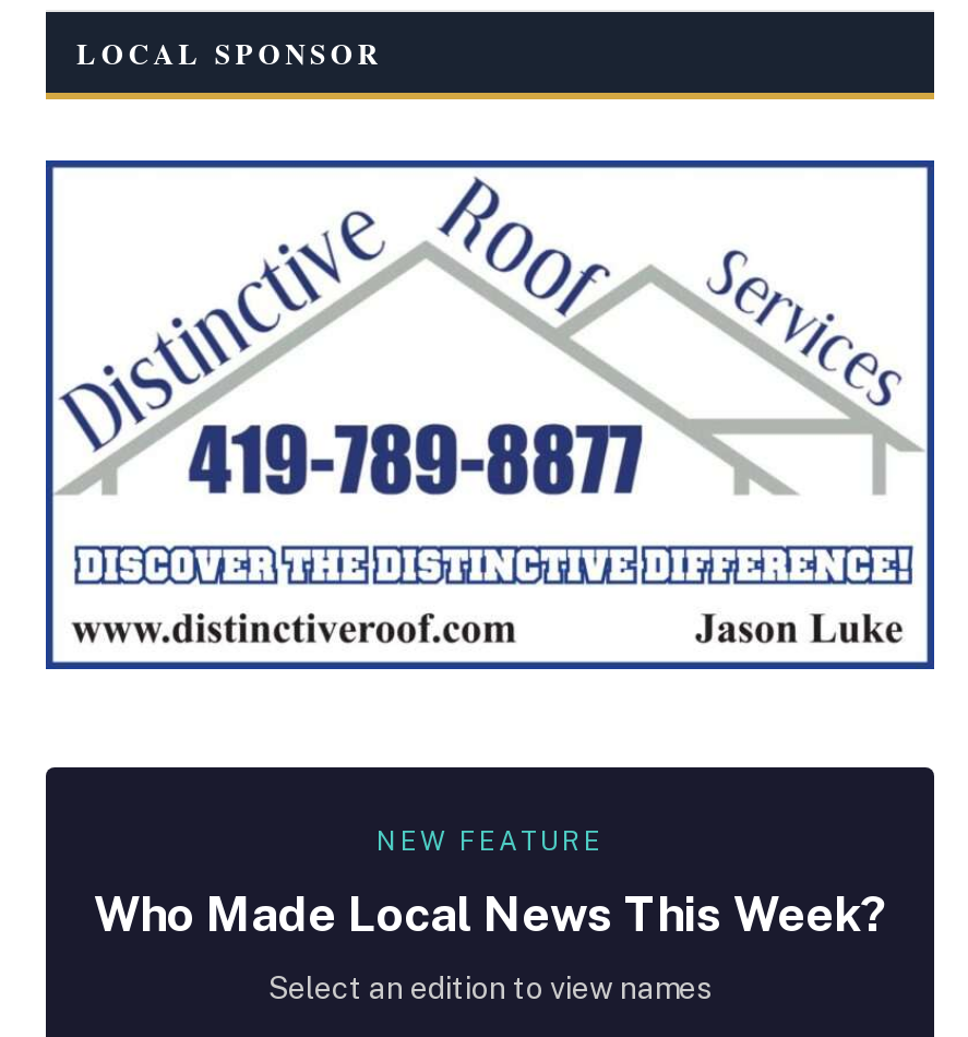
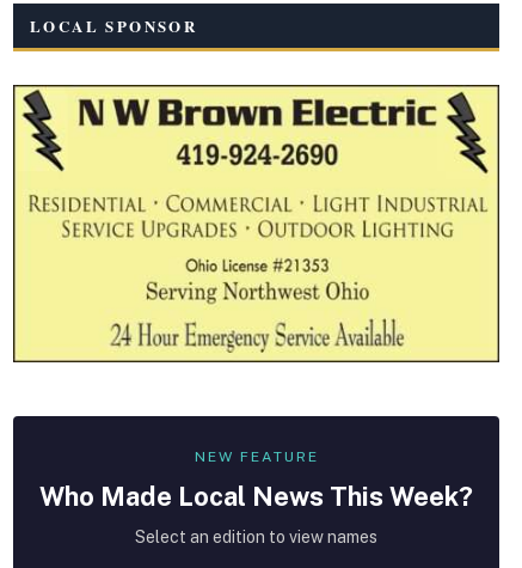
- [image]
+ [image]
